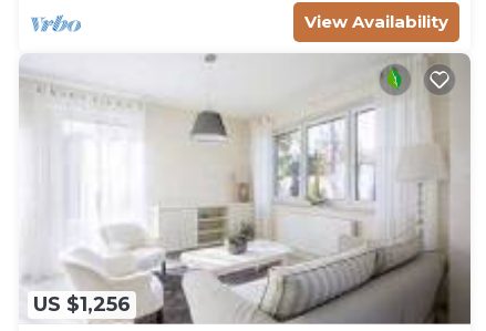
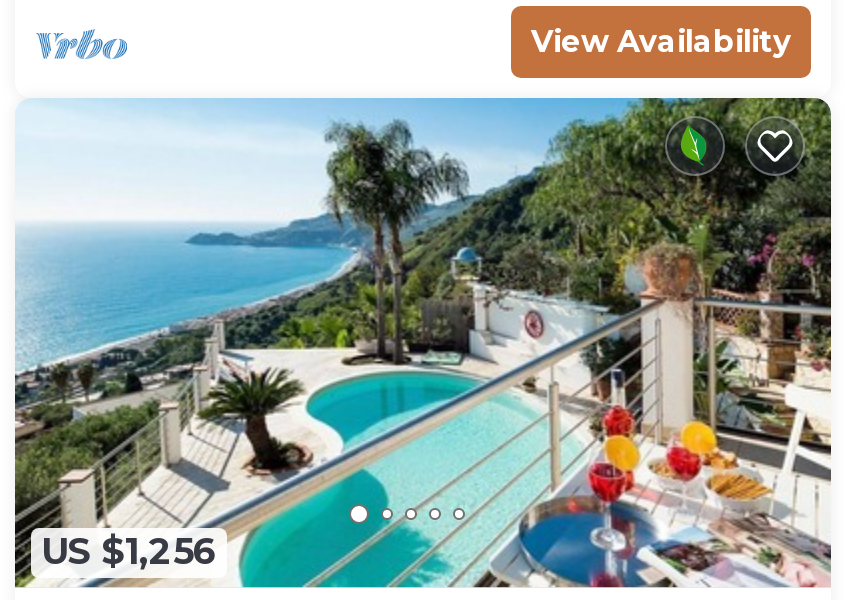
- [image]
+ [image]
